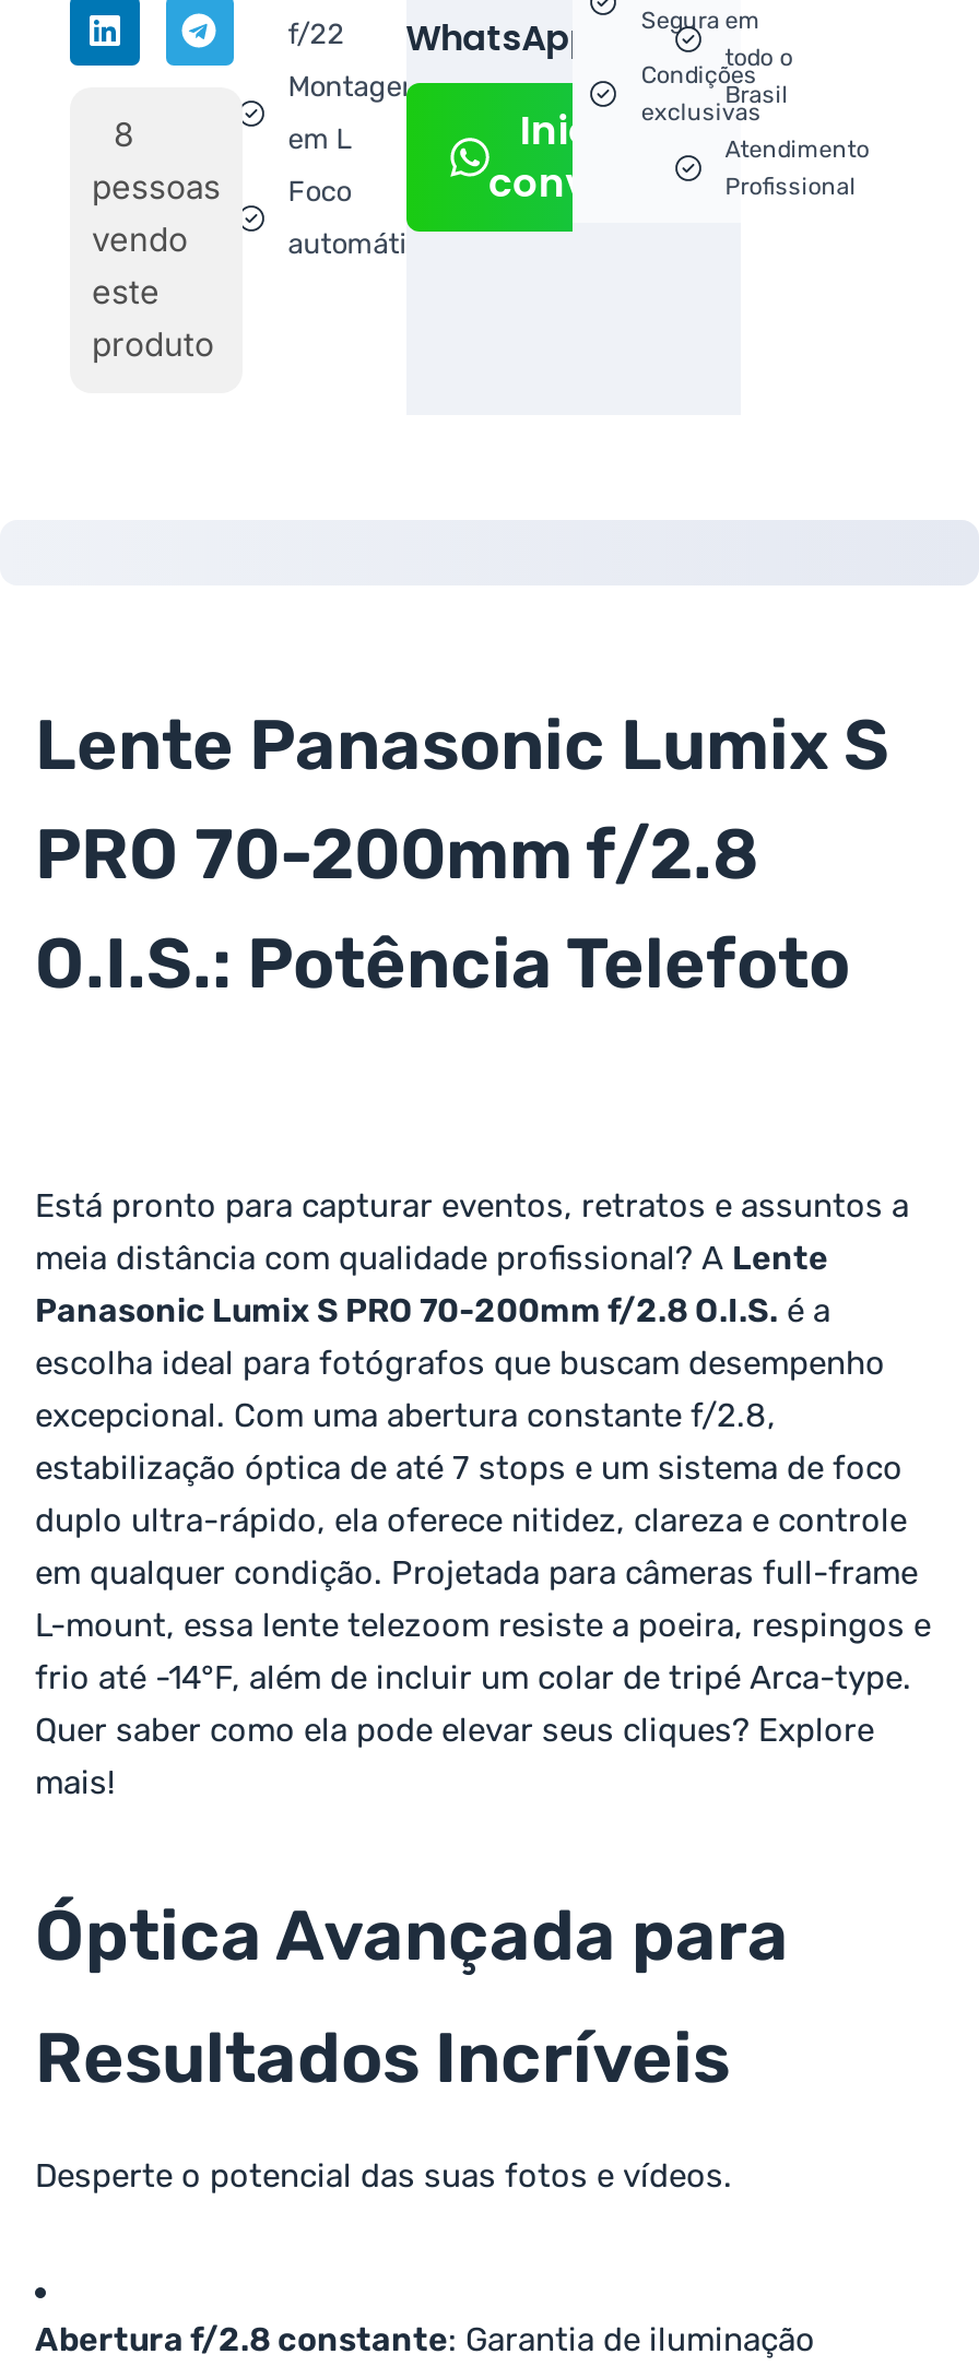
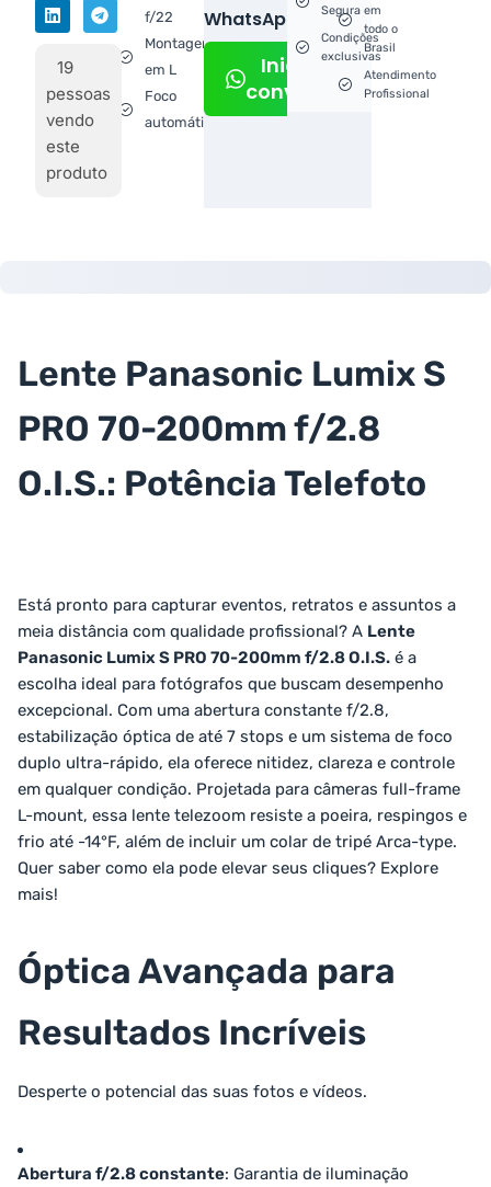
- 8
+ 19
